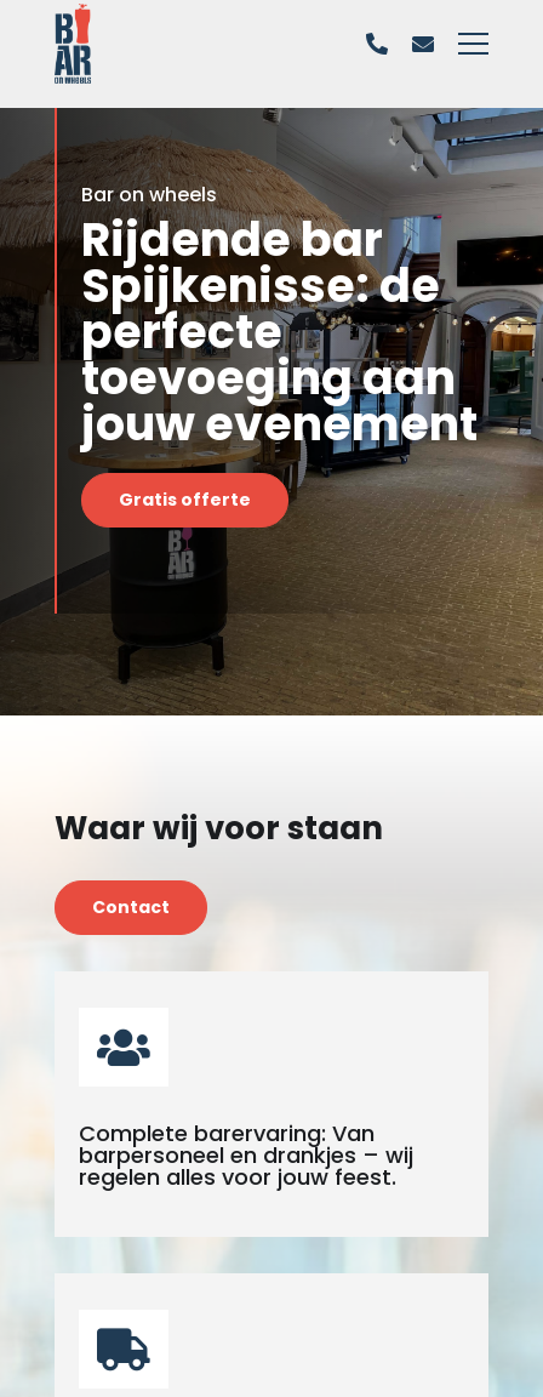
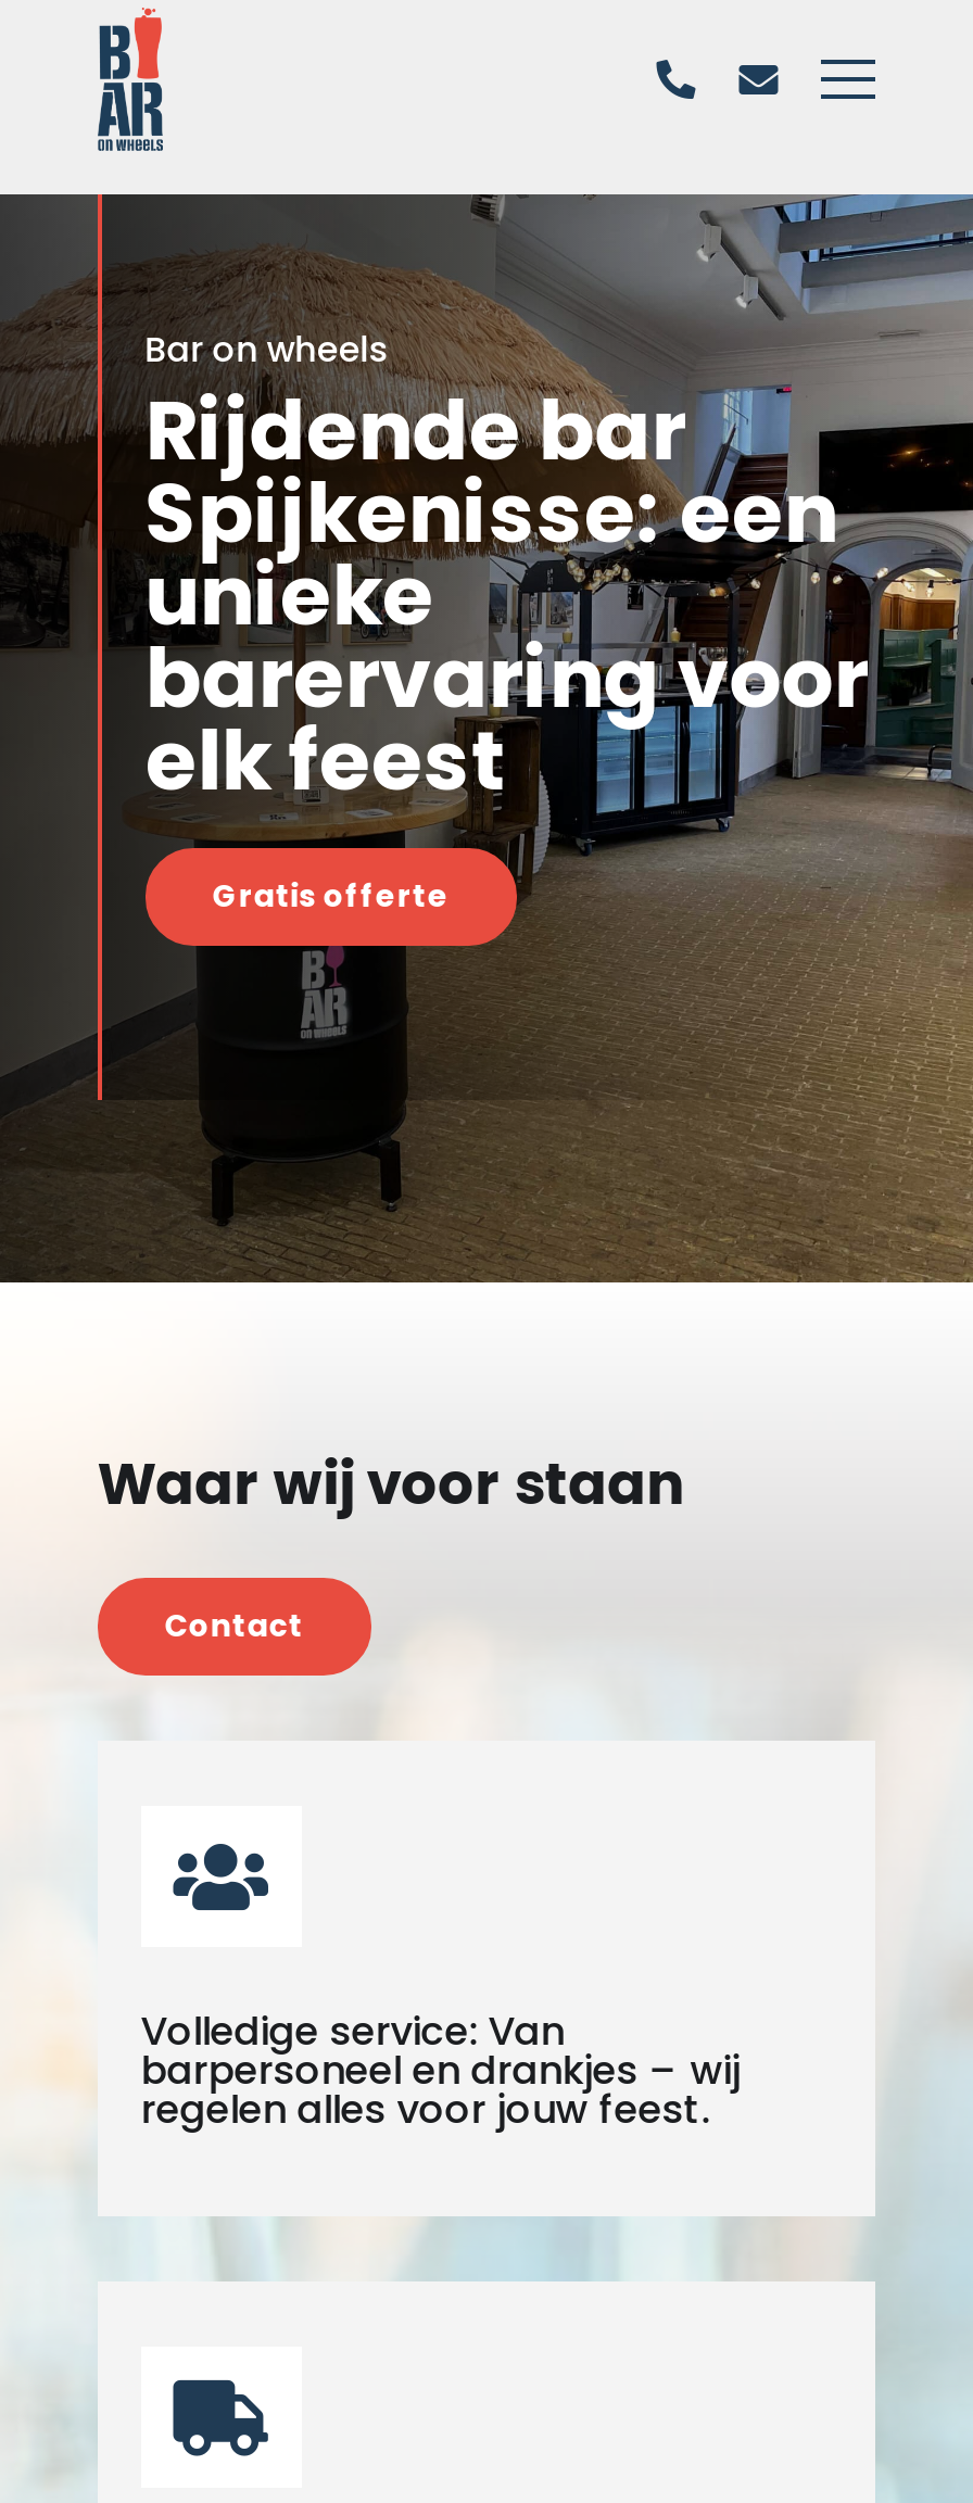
- Spijkenisse: de
- perfecte
- toevoeging aan
- jouw evenement
+ Spijkenisse: een
+ unieke
+ barervaring voor
+ elk feest

- Complete barervaring: Van
+ Volledige service: Van
